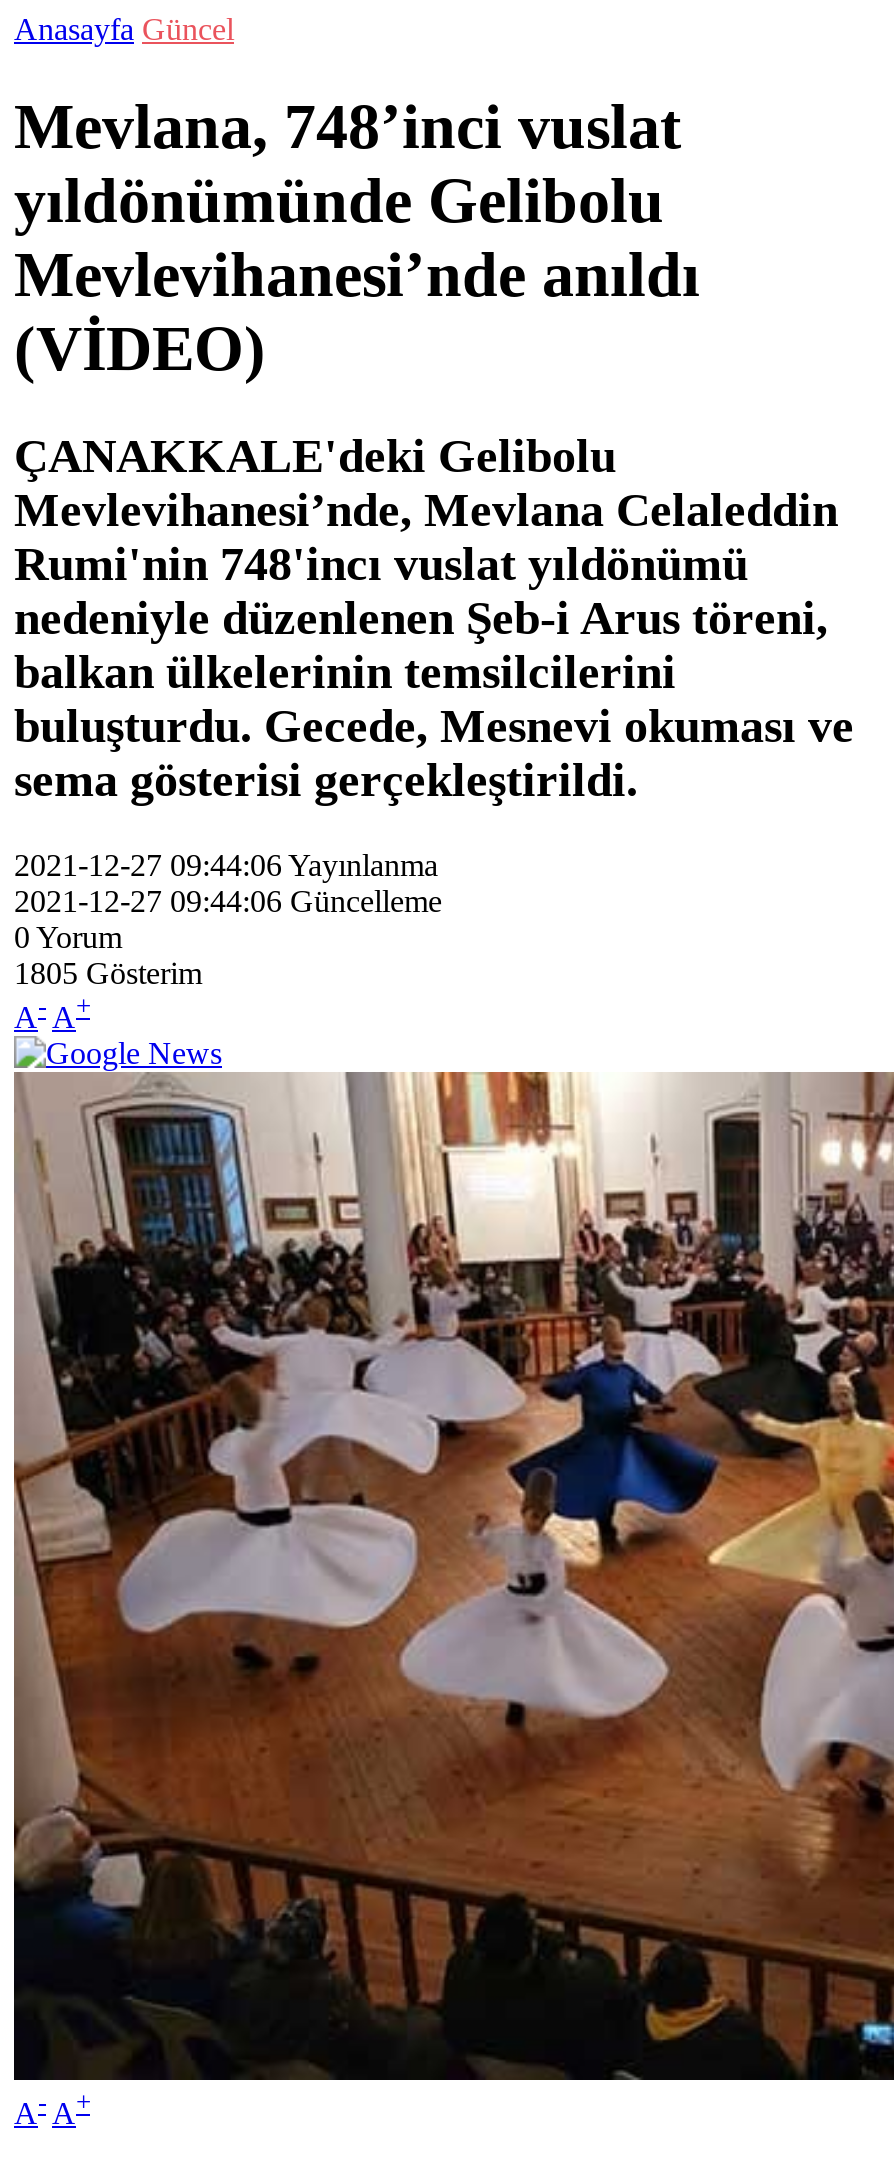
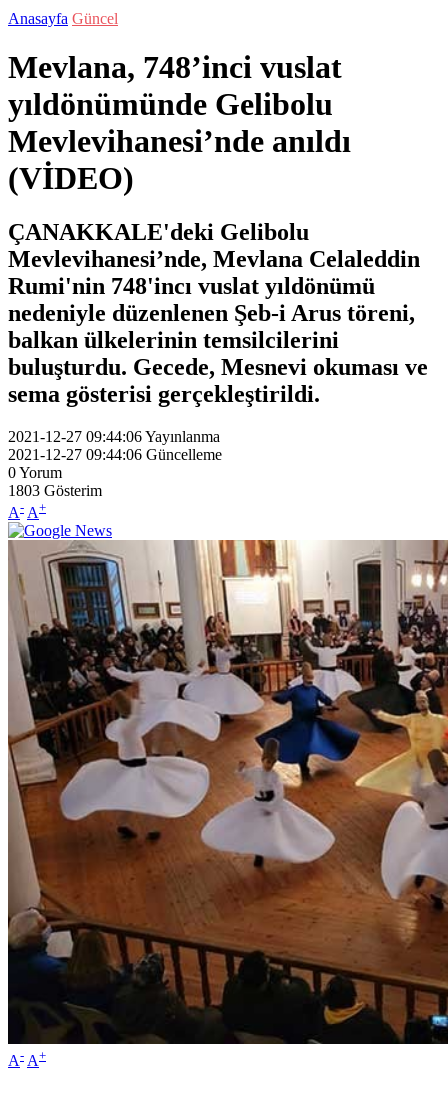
- 1805 Gösterim
+ 1803 Gösterim
